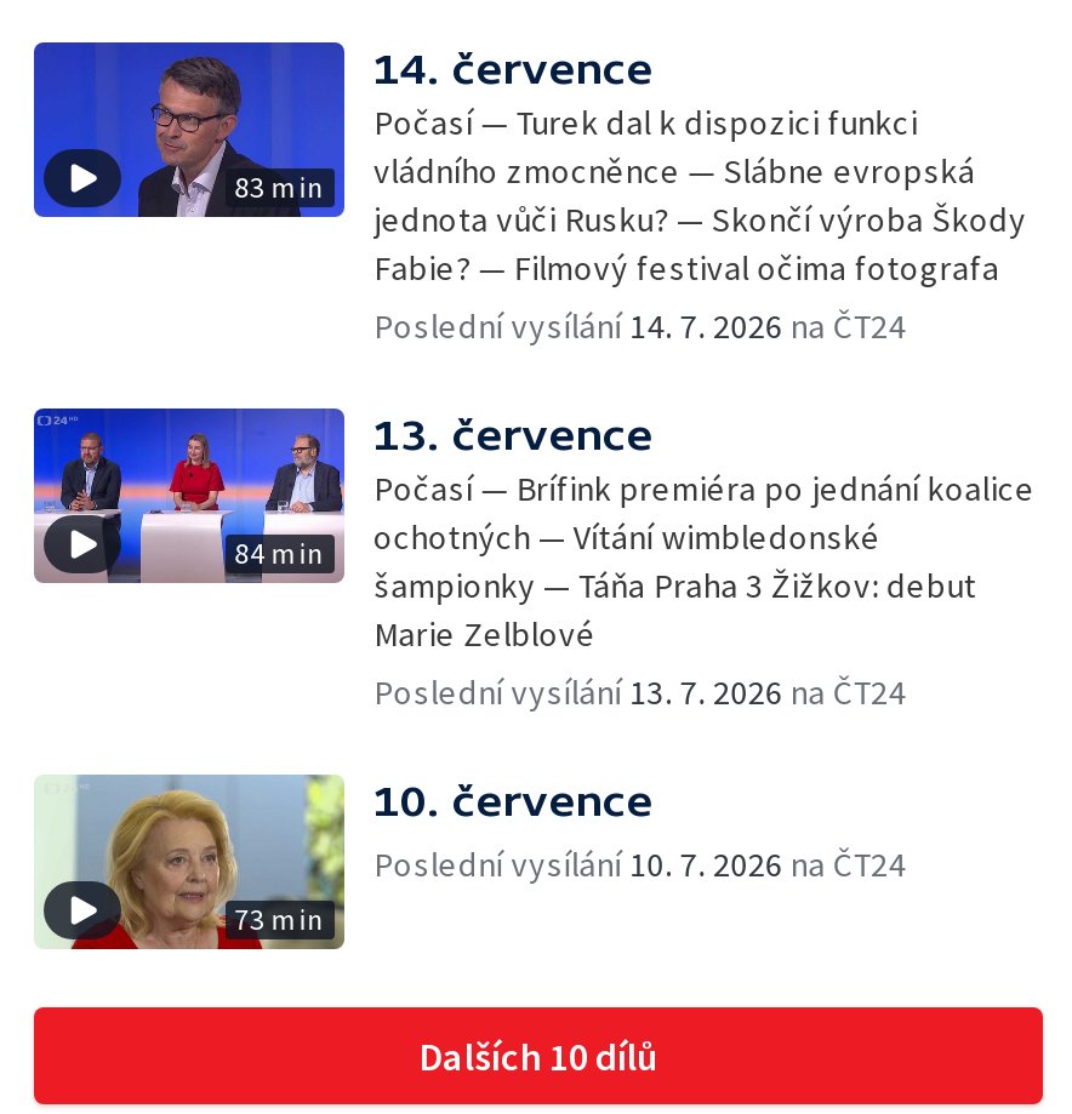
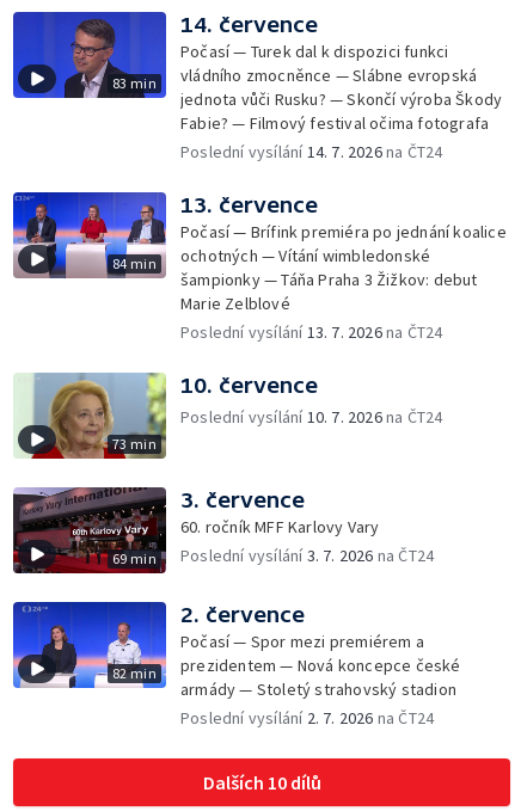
+ [image]
+ 69 min

+ [image]
+ 82 min

+ 3. července
+ 60. ročník MFF Karlovy Vary
+ Poslední vysílání 3. 7. 2026 na ČT24

+ 2. července
+ Počasí — Spor mezi premiérem a
+ prezidentem — Nová koncepce české
+ armády — Stoletý strahovský stadion
+ Poslední vysílání 2. 7. 2026 na ČT24
